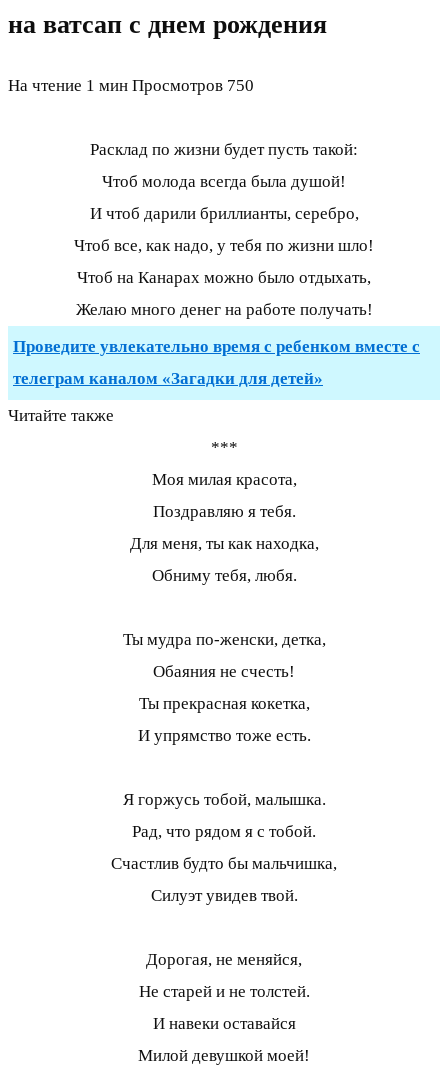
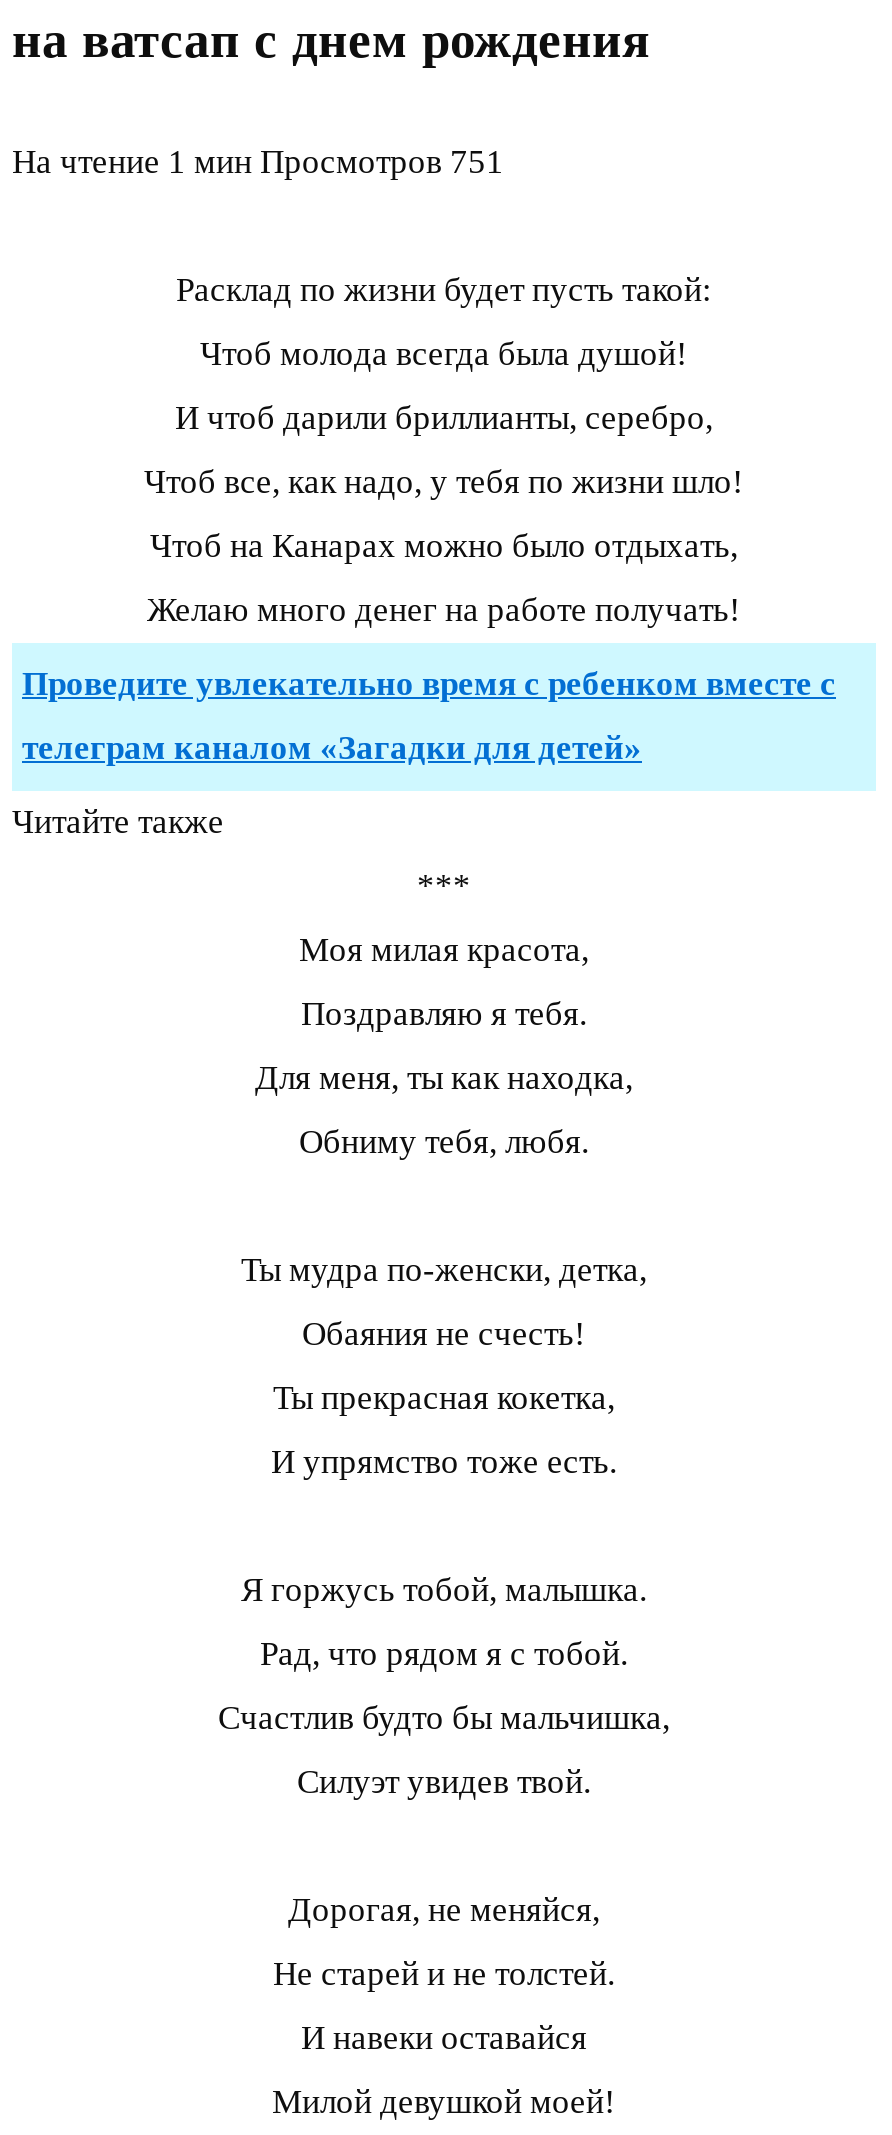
- На чтение 1 мин Просмотров 750
+ На чтение 1 мин Просмотров 751
